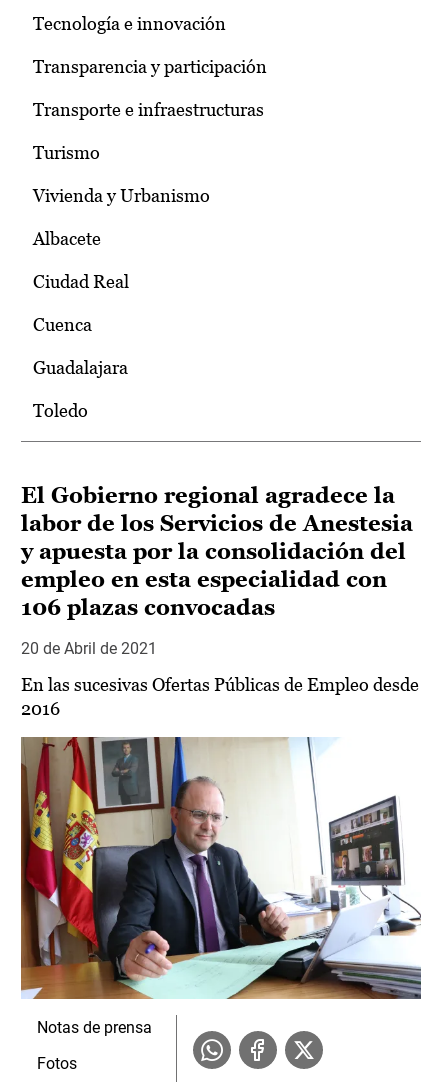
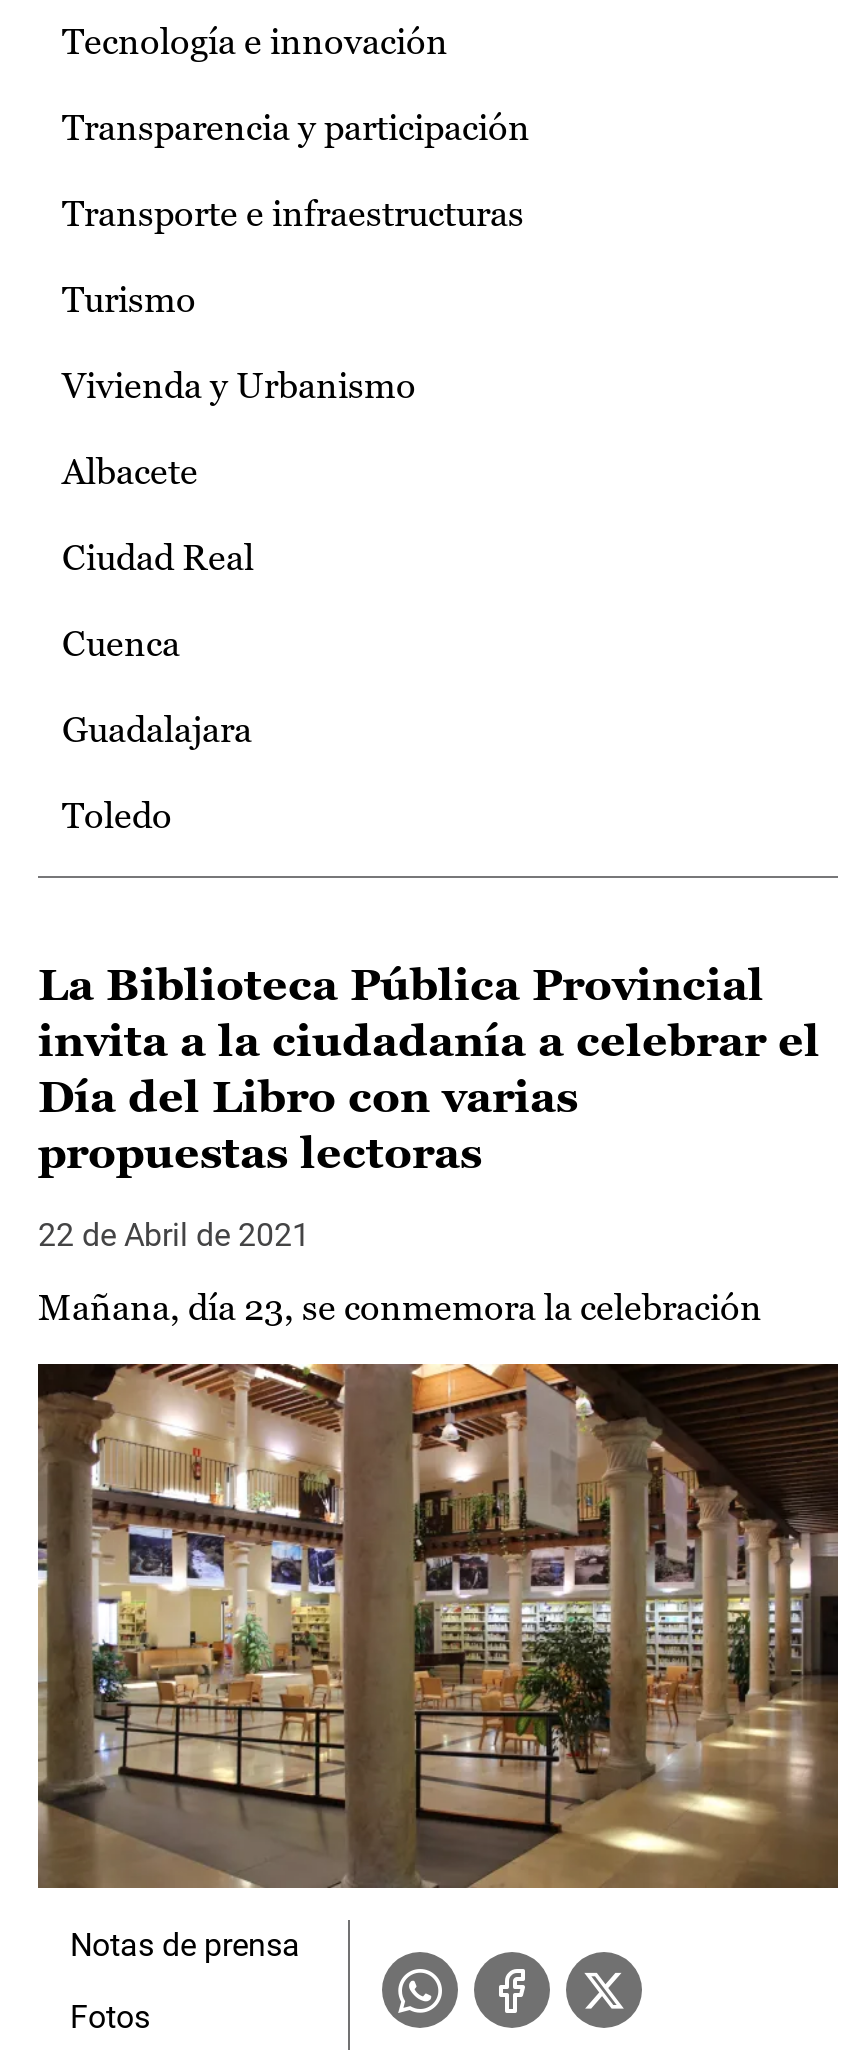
- El Gobierno regional agradece la
- labor de los Servicios de Anestesia
- y apuesta por la consolidación del
- empleo en esta especialidad con
- 106 plazas convocadas
+ La Biblioteca Pública Provincial
+ invita a la ciudadanía a celebrar el
+ Día del Libro con varias
+ propuestas lectoras

- 20 de Abril de 2021
+ 22 de Abril de 2021

- En las sucesivas Ofertas Públicas de Empleo desde
- 2016
+ Mañana, día 23, se conmemora la celebración

- [image]
+ [image]
